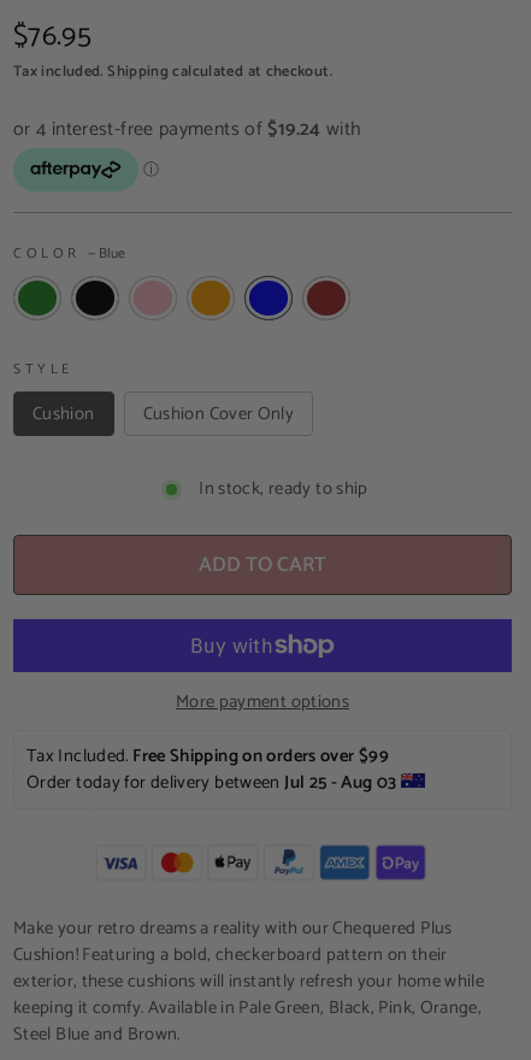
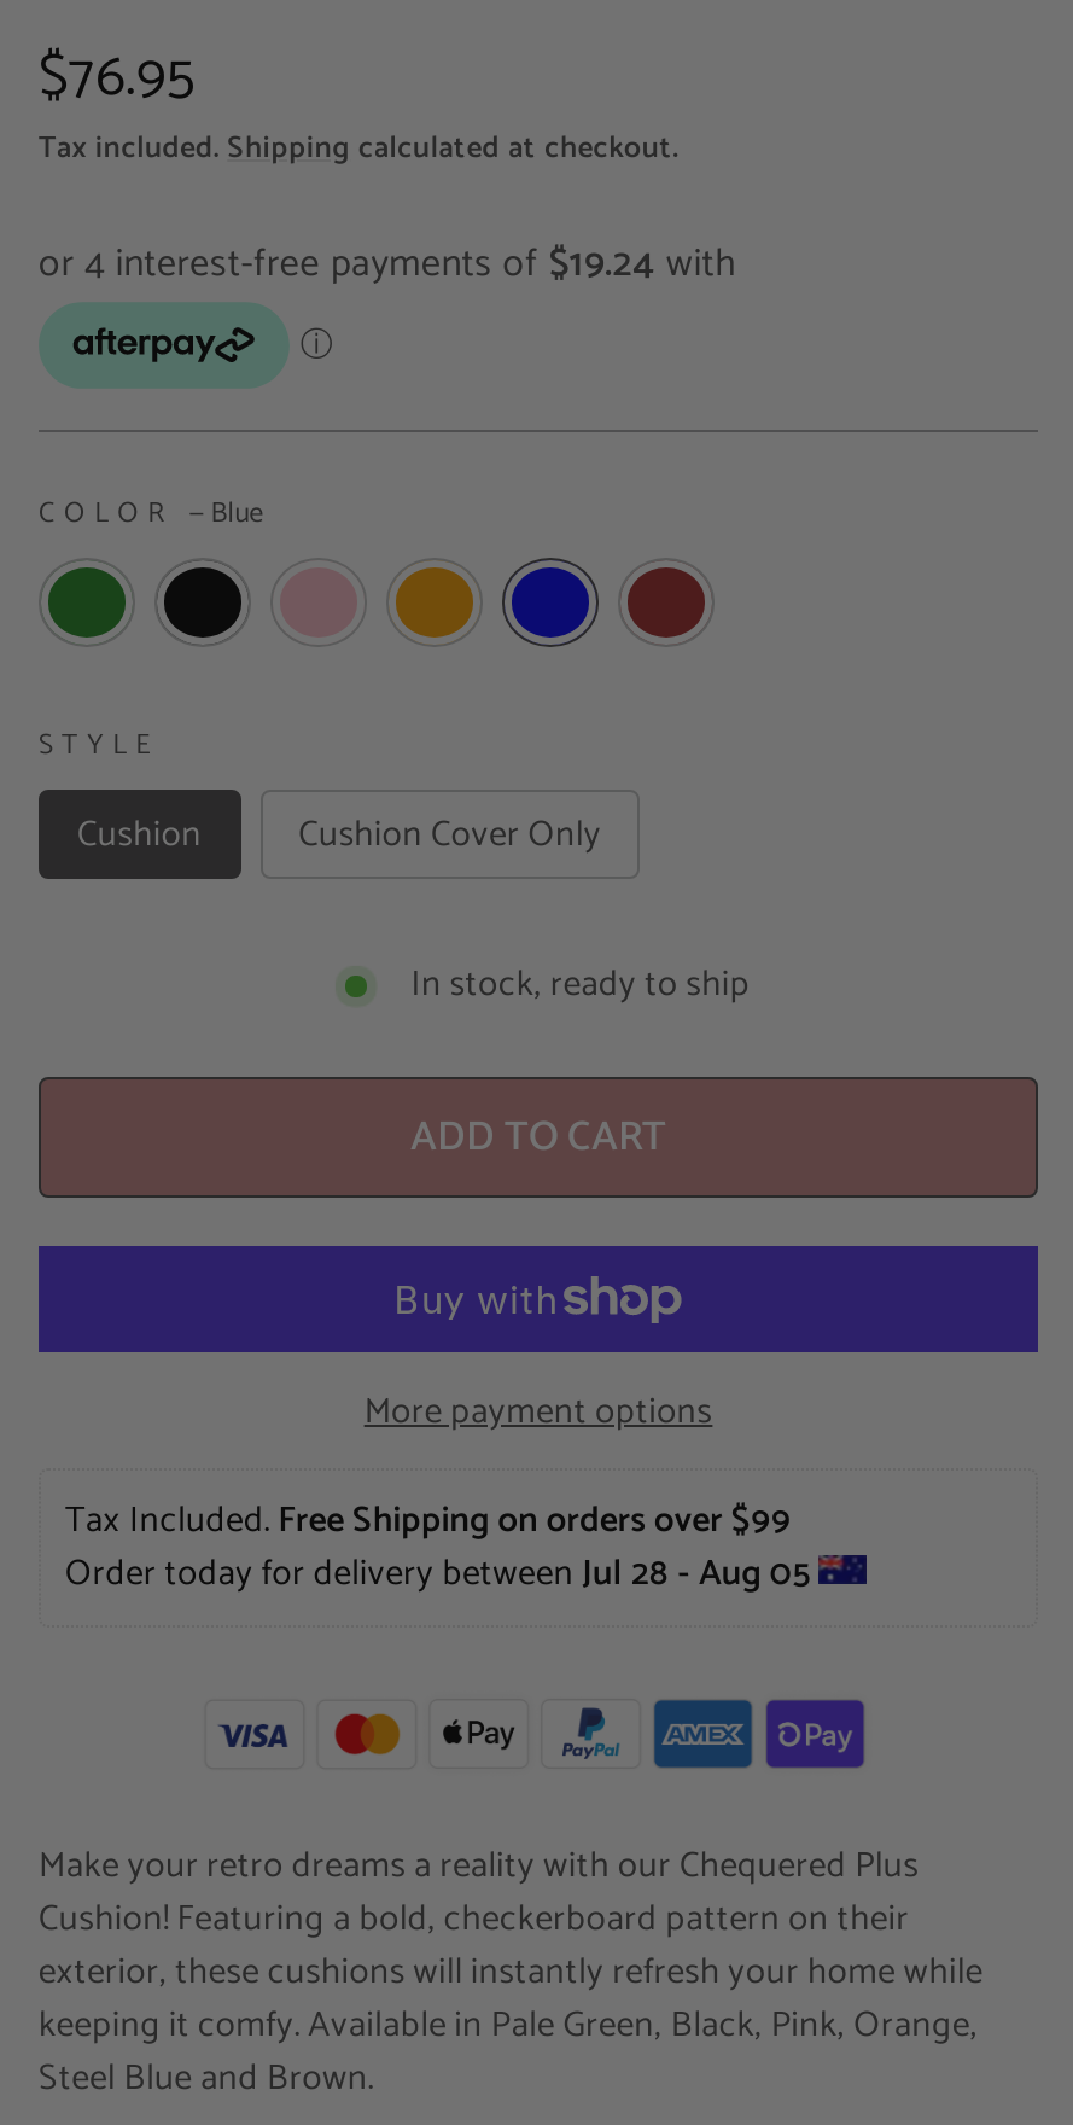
- Order today for delivery between Jul 25 - Aug 03
+ Order today for delivery between Jul 28 - Aug 05
